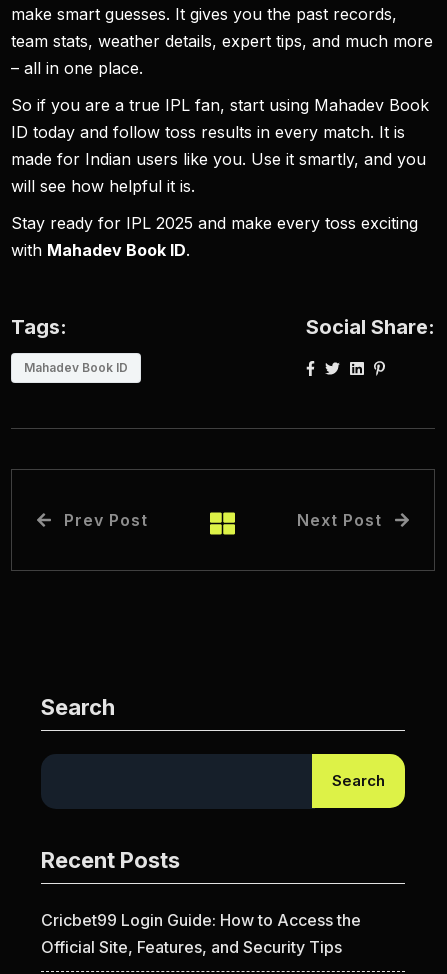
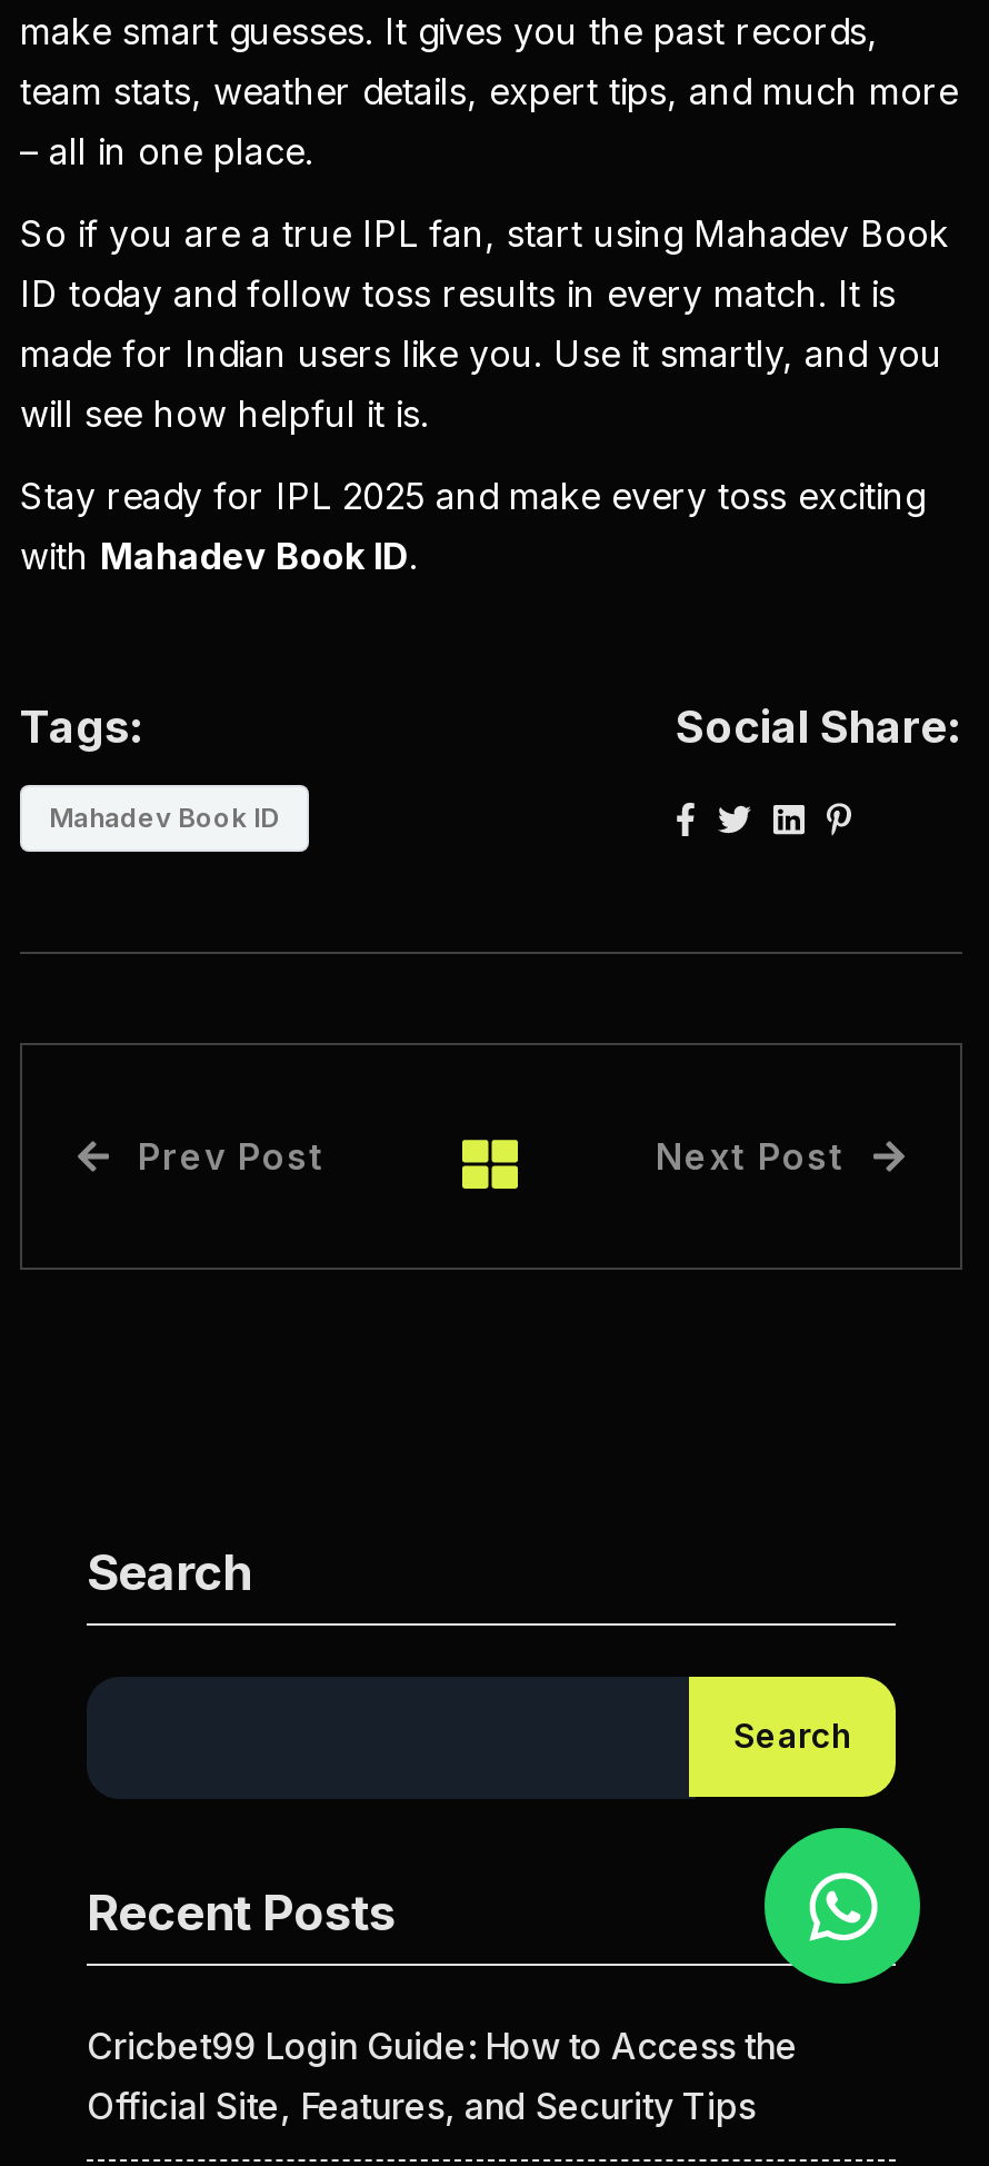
+ [image]
